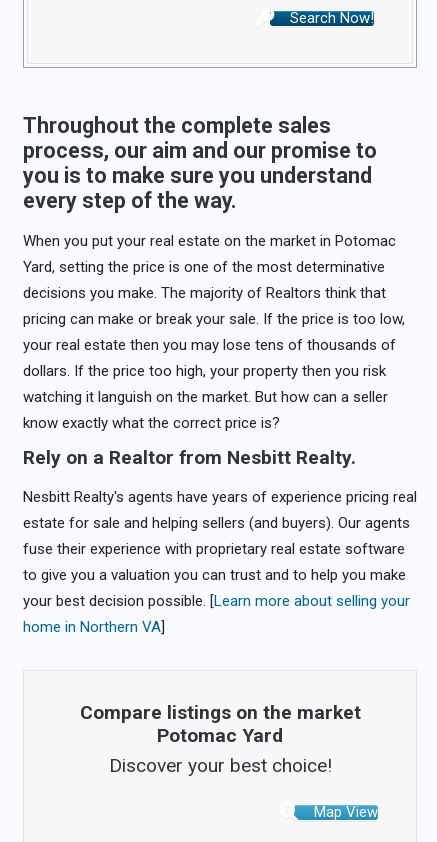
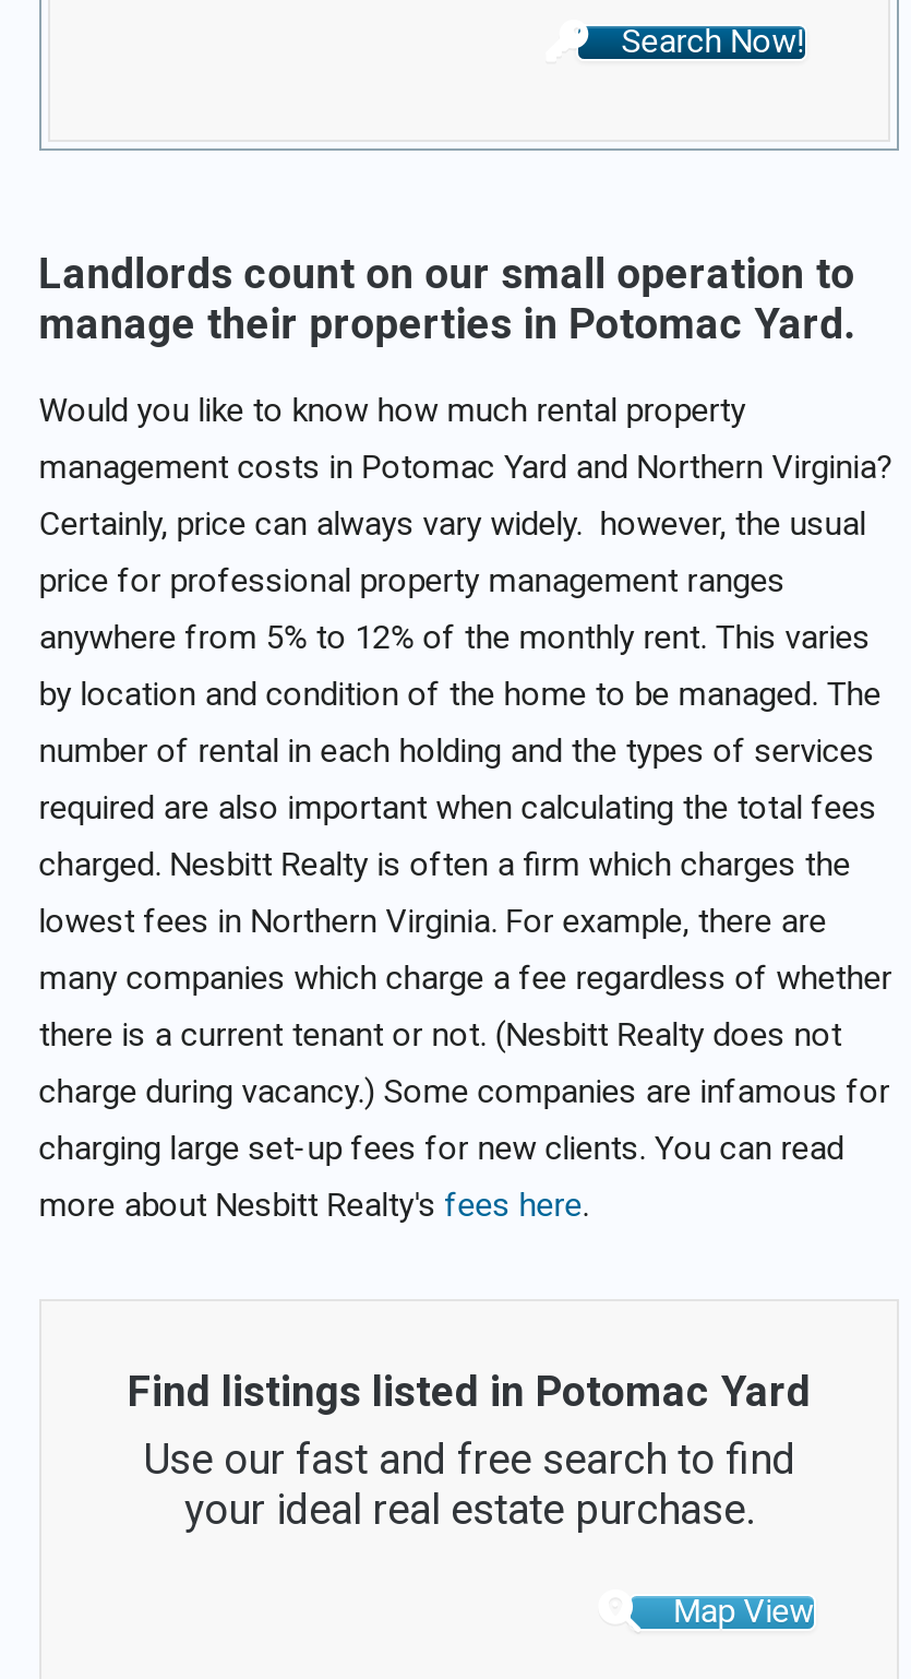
- Throughout the complete sales
- process, our aim and our promise to
- you is to make sure you understand
- every step of the way.
- When you put your real estate on the market in Potomac
- Yard, setting the price is one of the most determinative
- decisions you make. The majority of Realtors think that
- pricing can make or break your sale. If the price is too low,
- your real estate then you may lose tens of thousands of
- dollars. If the price too high, your property then you risk
- watching it languish on the market. But how can a seller
- know exactly what the correct price is?
- Rely on a Realtor from Nesbitt Realty.
- Nesbitt Realty's agents have years of experience pricing real
- estate for sale and helping sellers (and buyers). Our agents
- fuse their experience with proprietary real estate software
- to give you a valuation you can trust and to help you make
- your best decision possible. [Learn more about selling your
- home in Northern VA]
+ Landlords count on our small operation to
+ manage their properties in Potomac Yard.
+ Would you like to know how much rental property
+ management costs in Potomac Yard and Northern Virginia?
+ Certainly, price can always vary widely. however, the usual
+ price for professional property management ranges
+ anywhere from 5% to 12% of the monthly rent. This varies
+ by location and condition of the home to be managed. The
+ number of rental in each holding and the types of services
+ required are also important when calculating the total fees
+ charged. Nesbitt Realty is often a firm which charges the
+ lowest fees in Northern Virginia. For example, there are
+ many companies which charge a fee regardless of whether
+ there is a current tenant or not. (Nesbitt Realty does not
+ charge during vacancy.) Some companies are infamous for
+ charging large set-up fees for new clients. You can read
+ more about Nesbitt Realty's fees here.

- Compare listings on the market
- Potomac Yard
- Discover your best choice!
+ Find listings listed in Potomac Yard
+ Use our fast and free search to find
+ your ideal real estate purchase.
